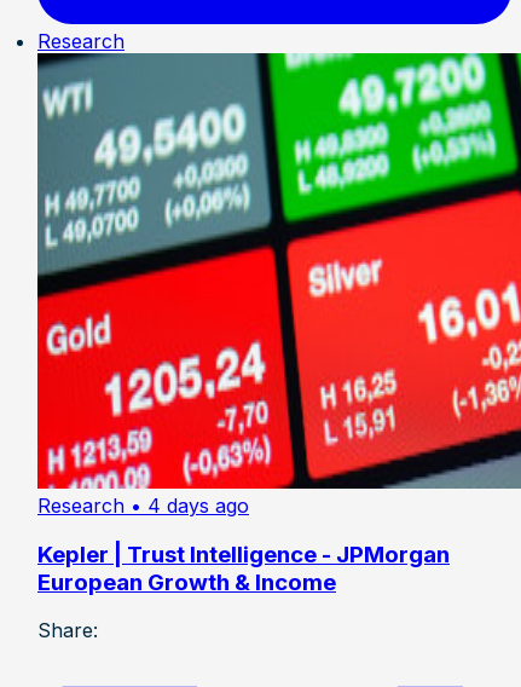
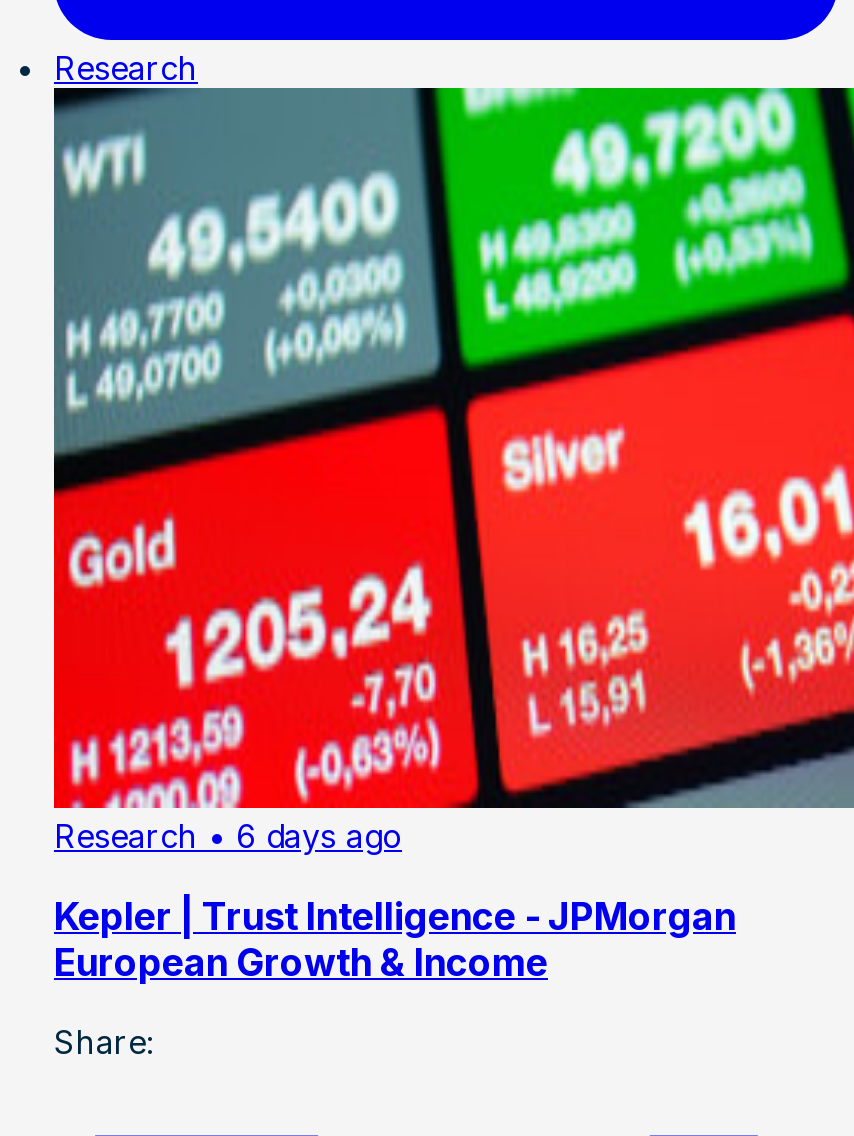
- Research • 4 days ago
+ Research • 6 days ago
